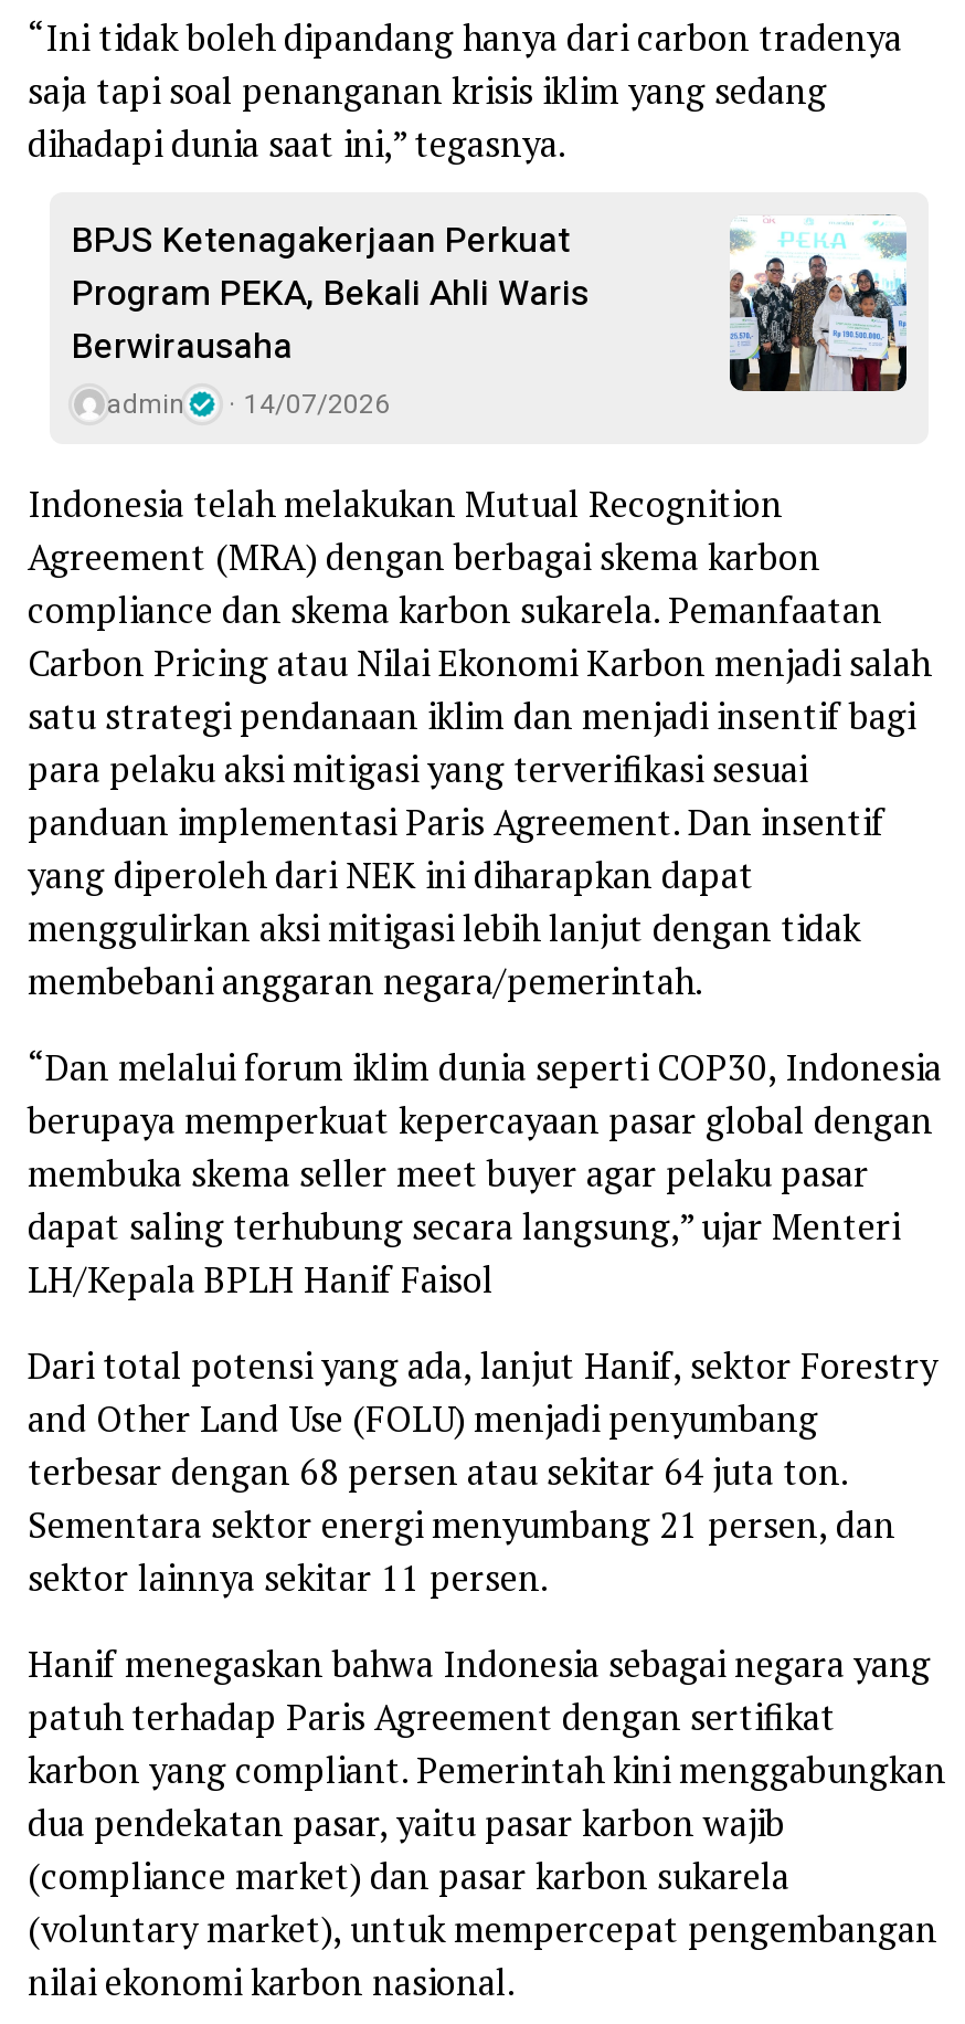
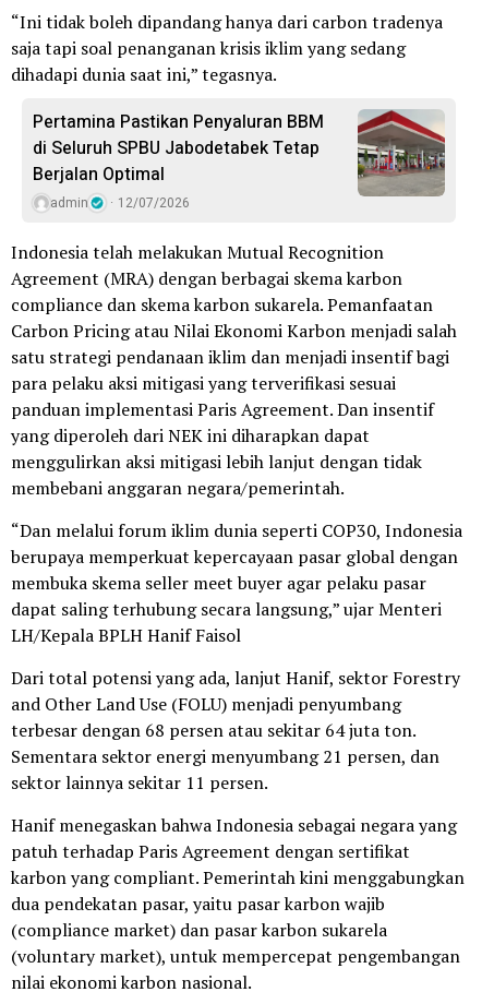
- BPJS Ketenagakerjaan Perkuat
- Program PEKA, Bekali Ahli Waris
- Berwirausaha
+ Pertamina Pastikan Penyaluran BBM
+ di Seluruh SPBU Jabodetabek Tetap
+ Berjalan Optimal

- [image]
+ [image]

- admin 14/07/2026
+ admin 12/07/2026
